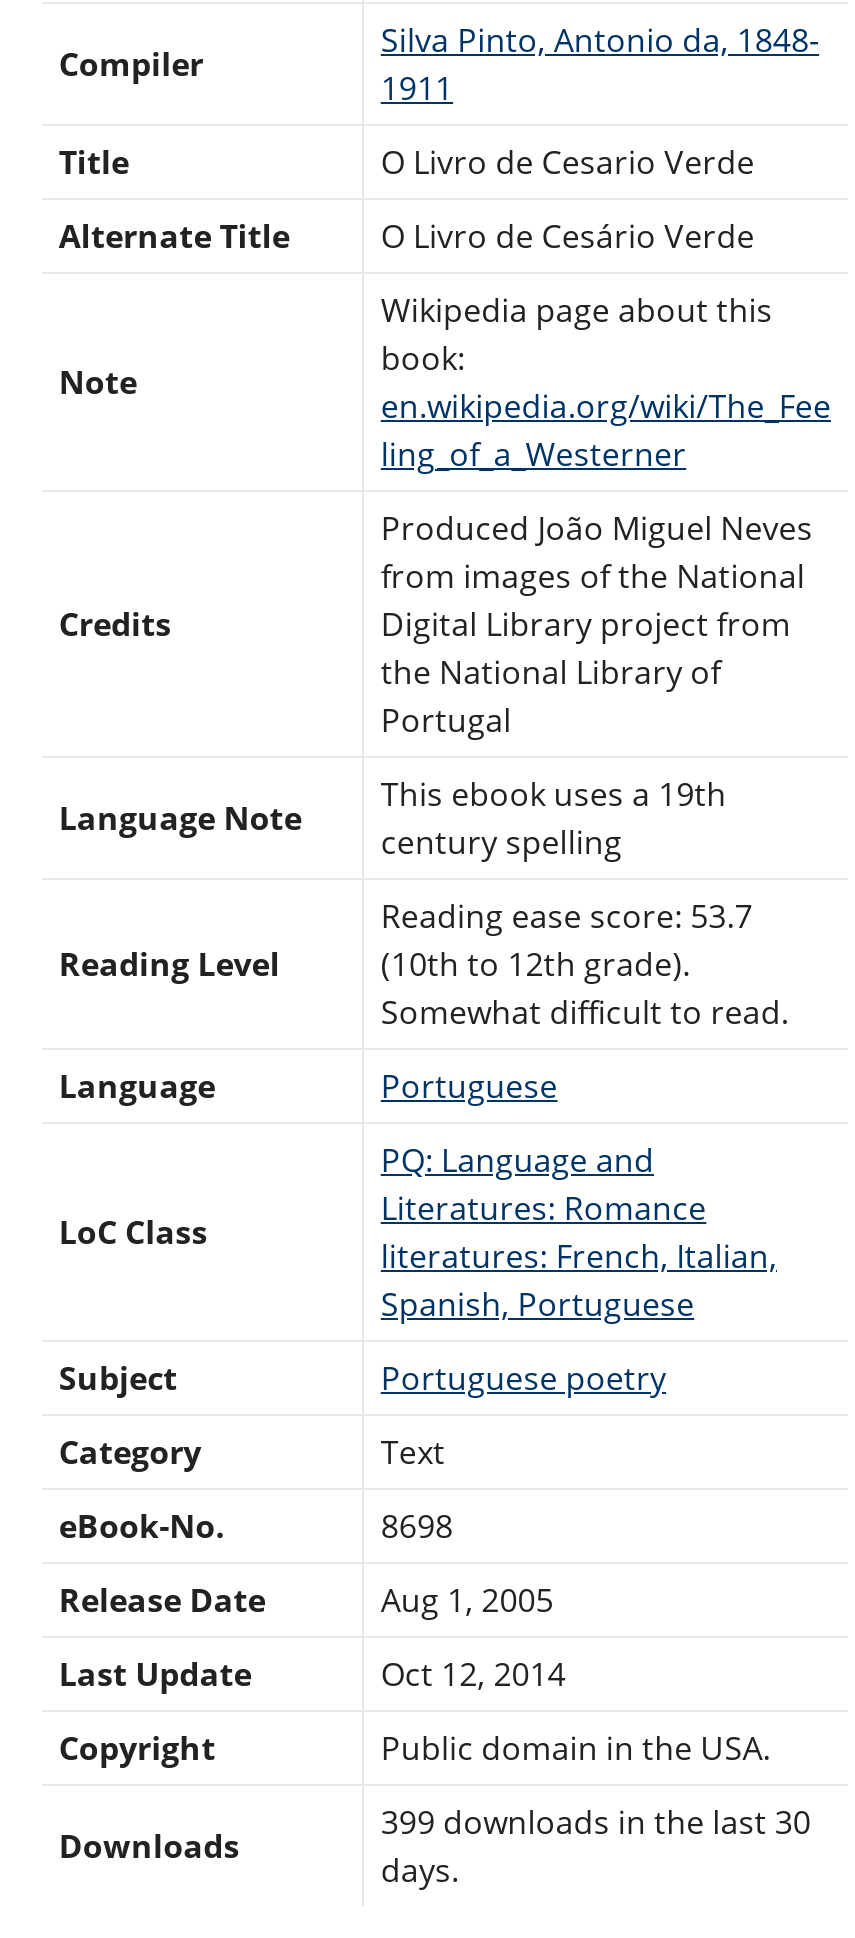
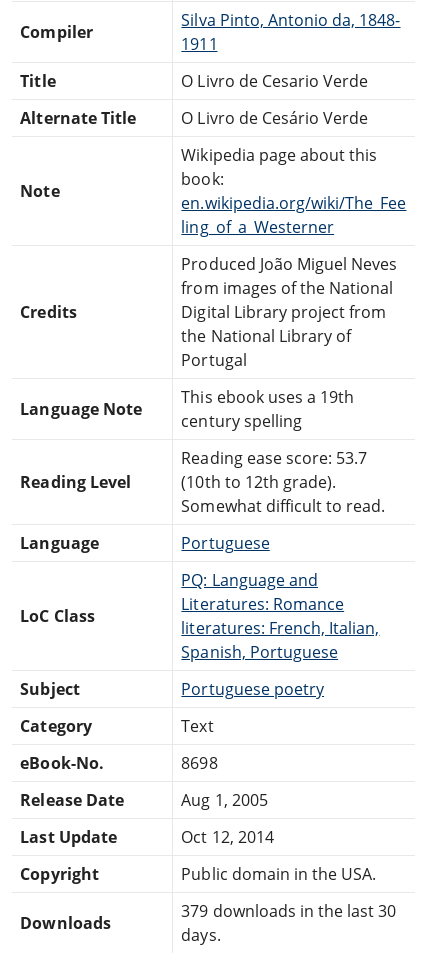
- 399 downloads in the last 30
+ 379 downloads in the last 30
